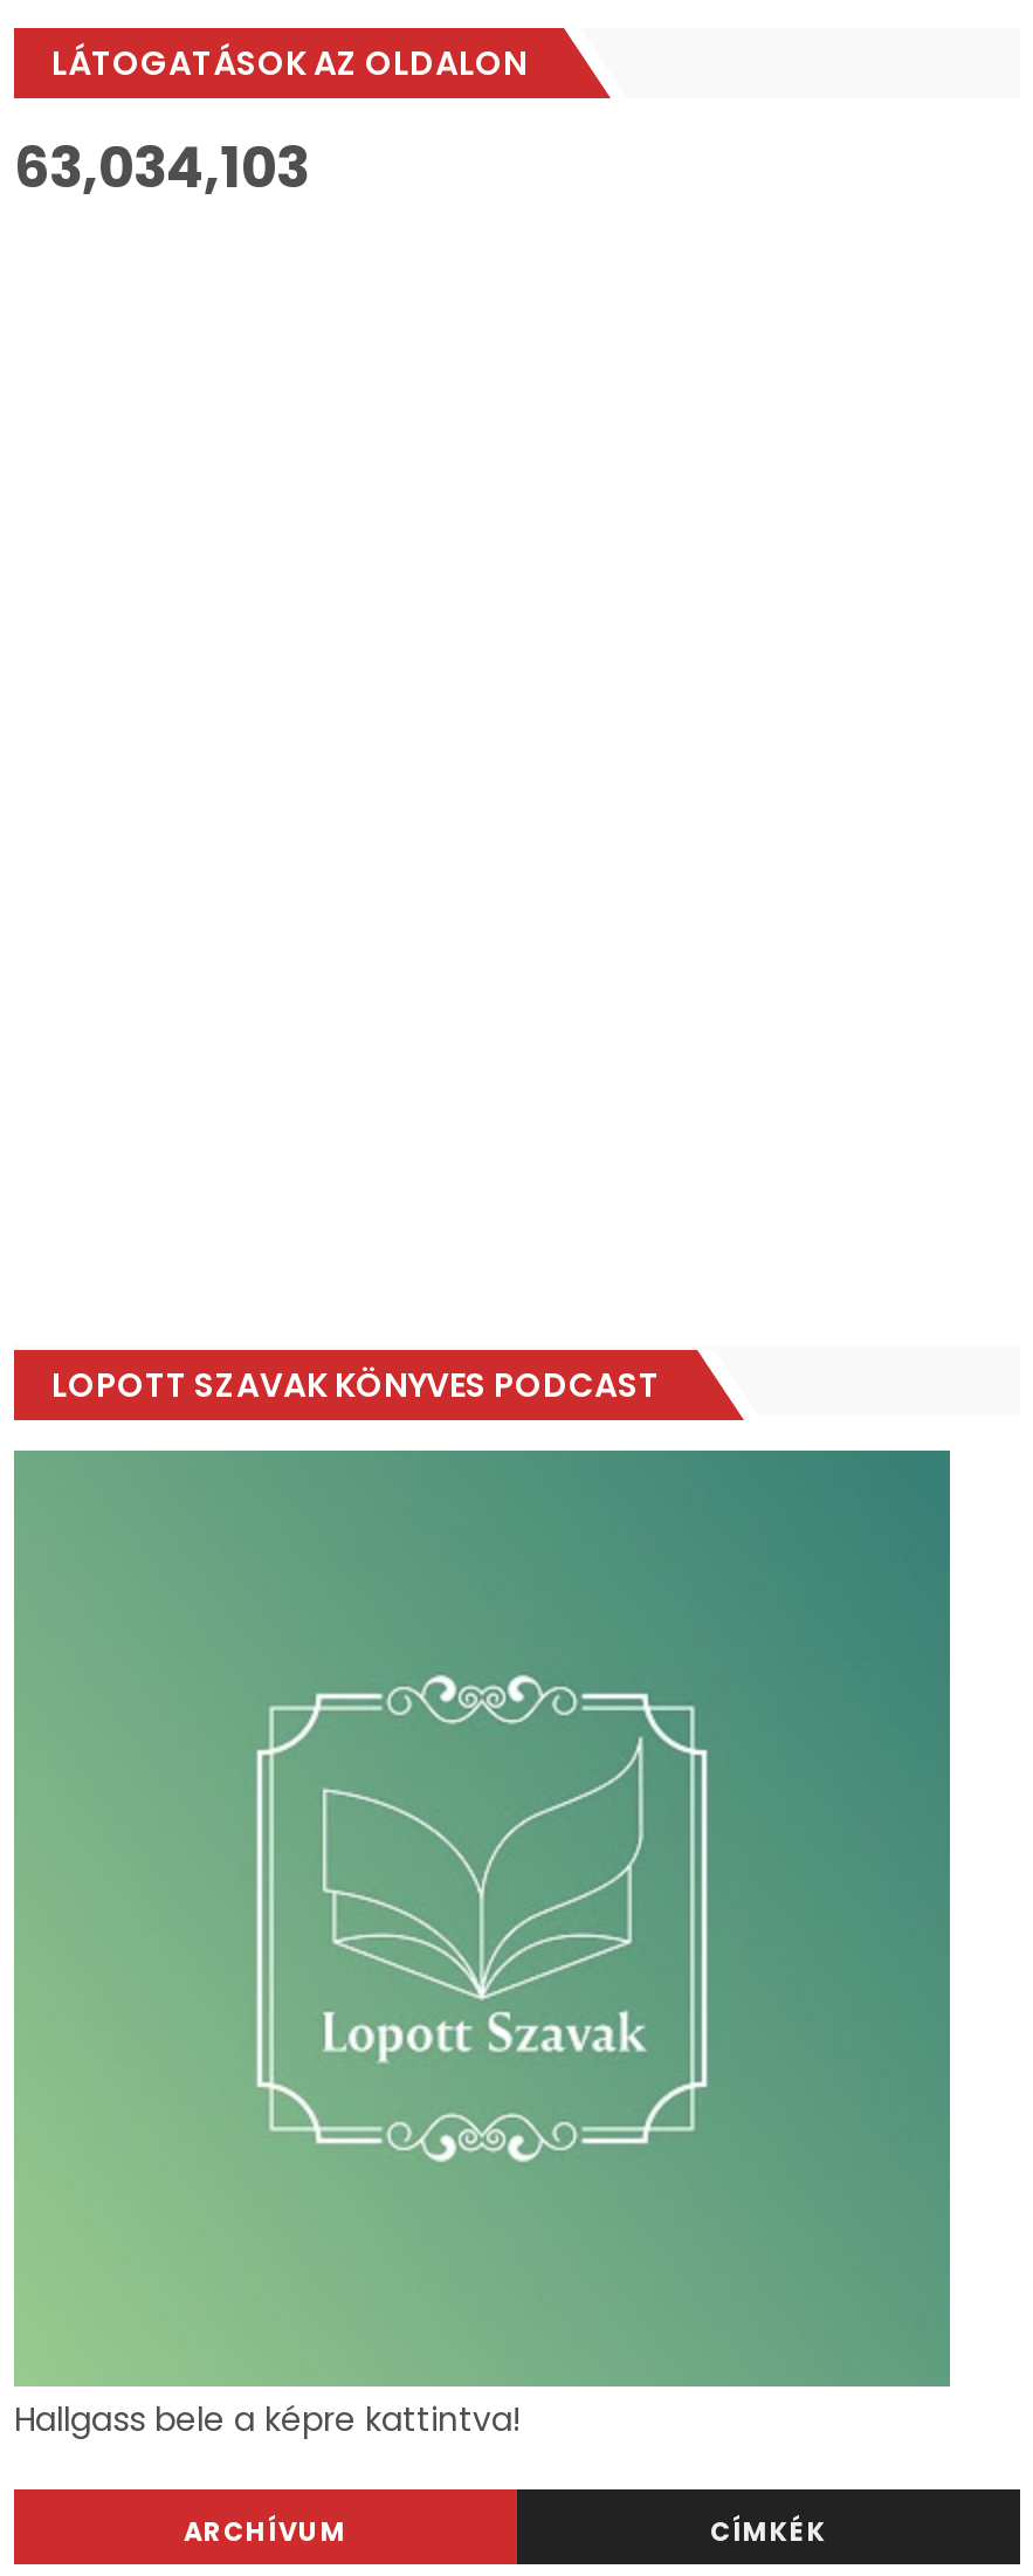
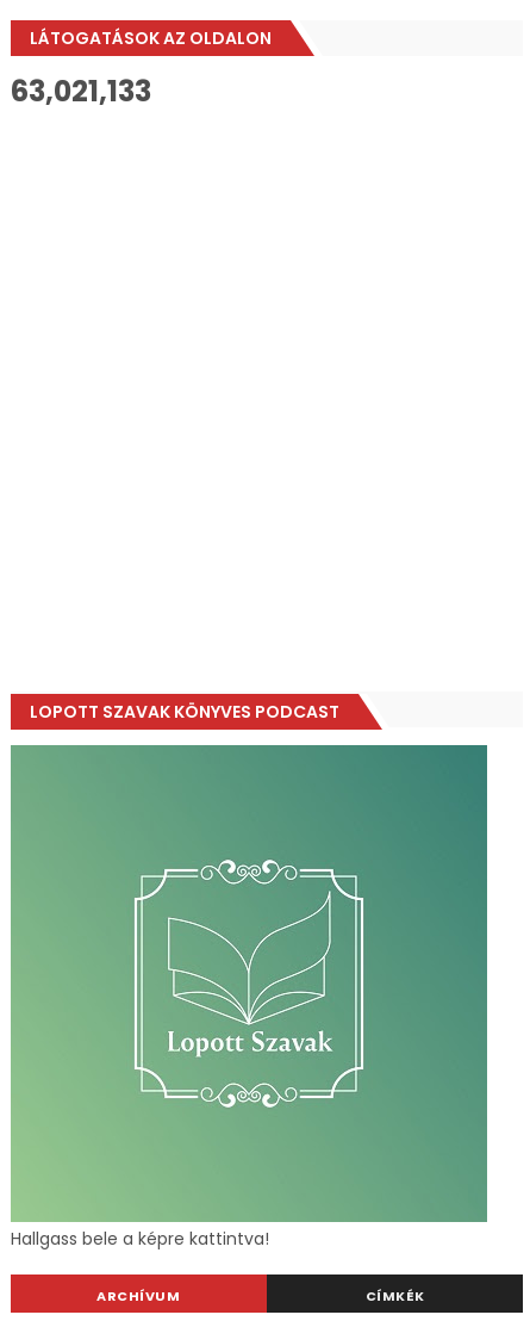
- 63,034,103
+ 63,021,133
